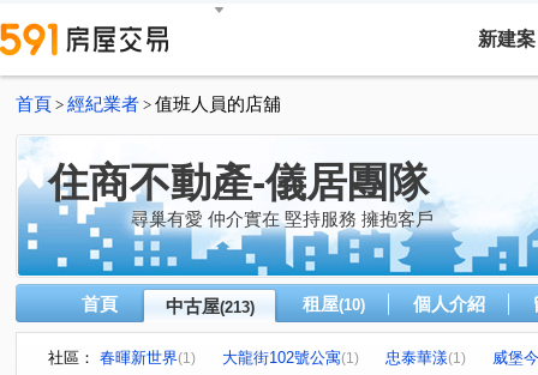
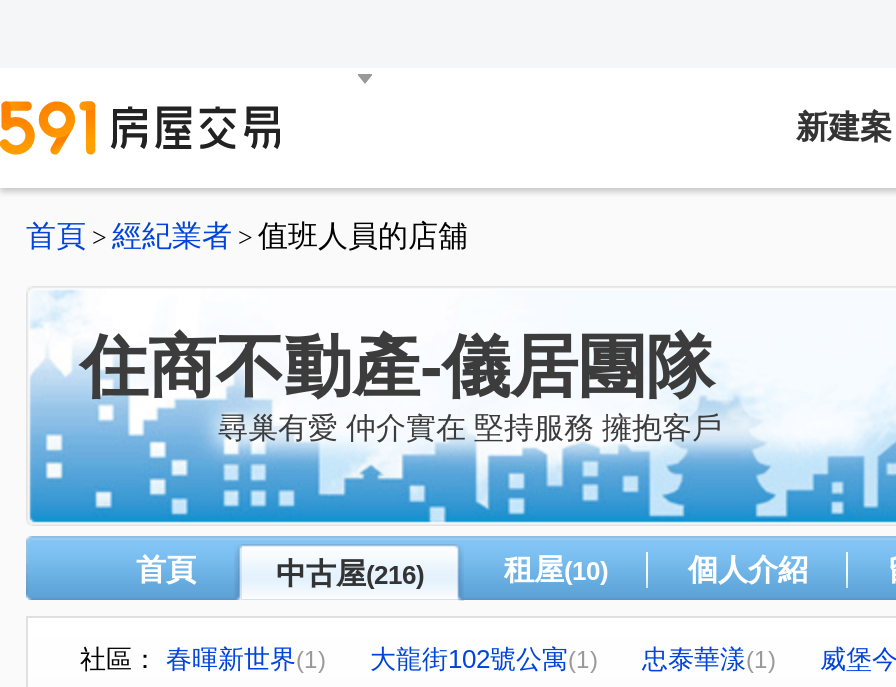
- 中古屋(213)
+ 中古屋(216)
